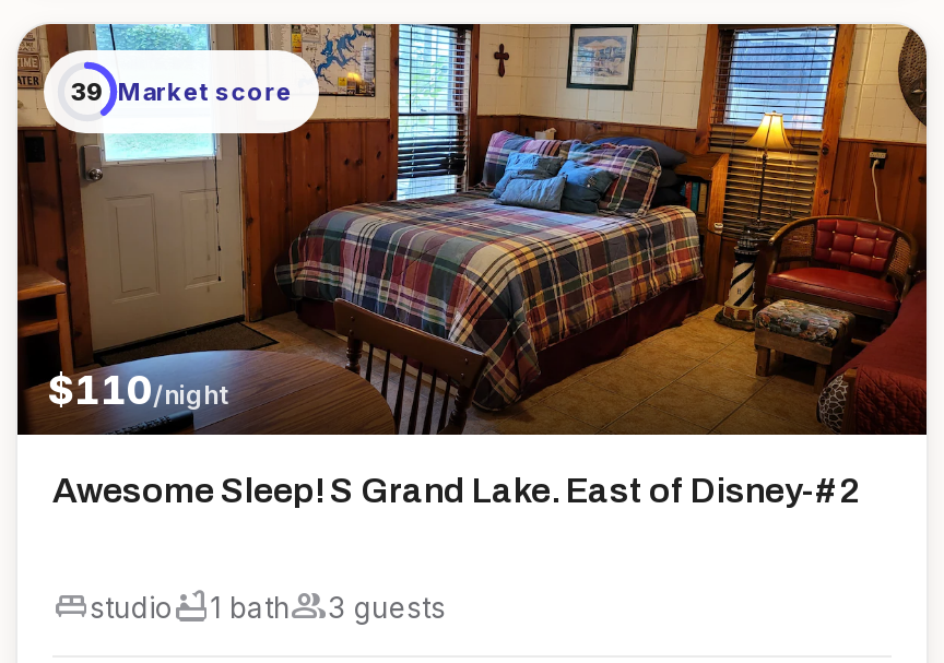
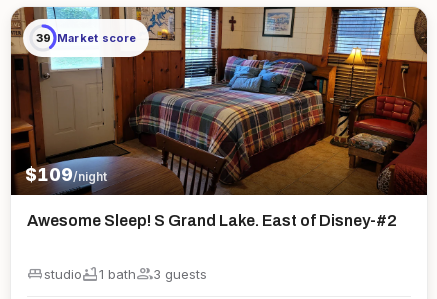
- $110/night
+ $109/night
